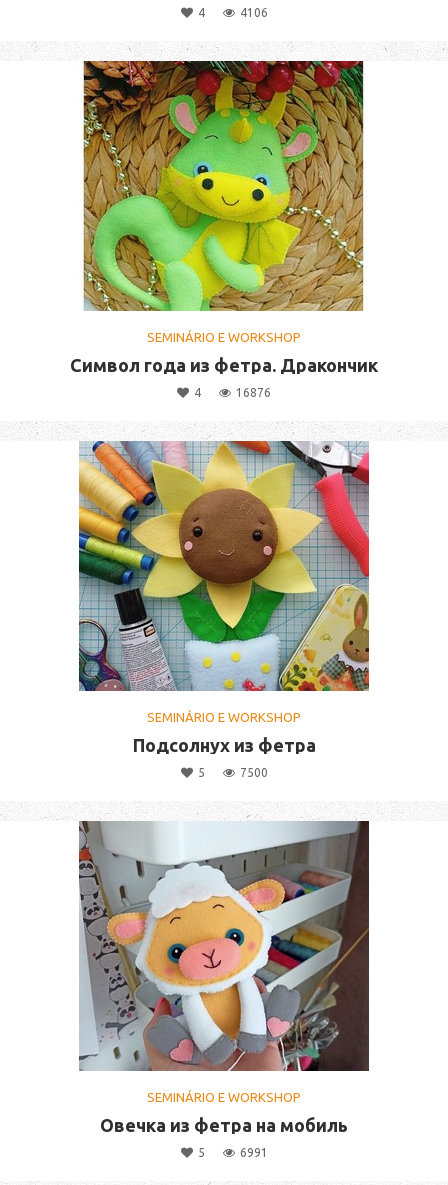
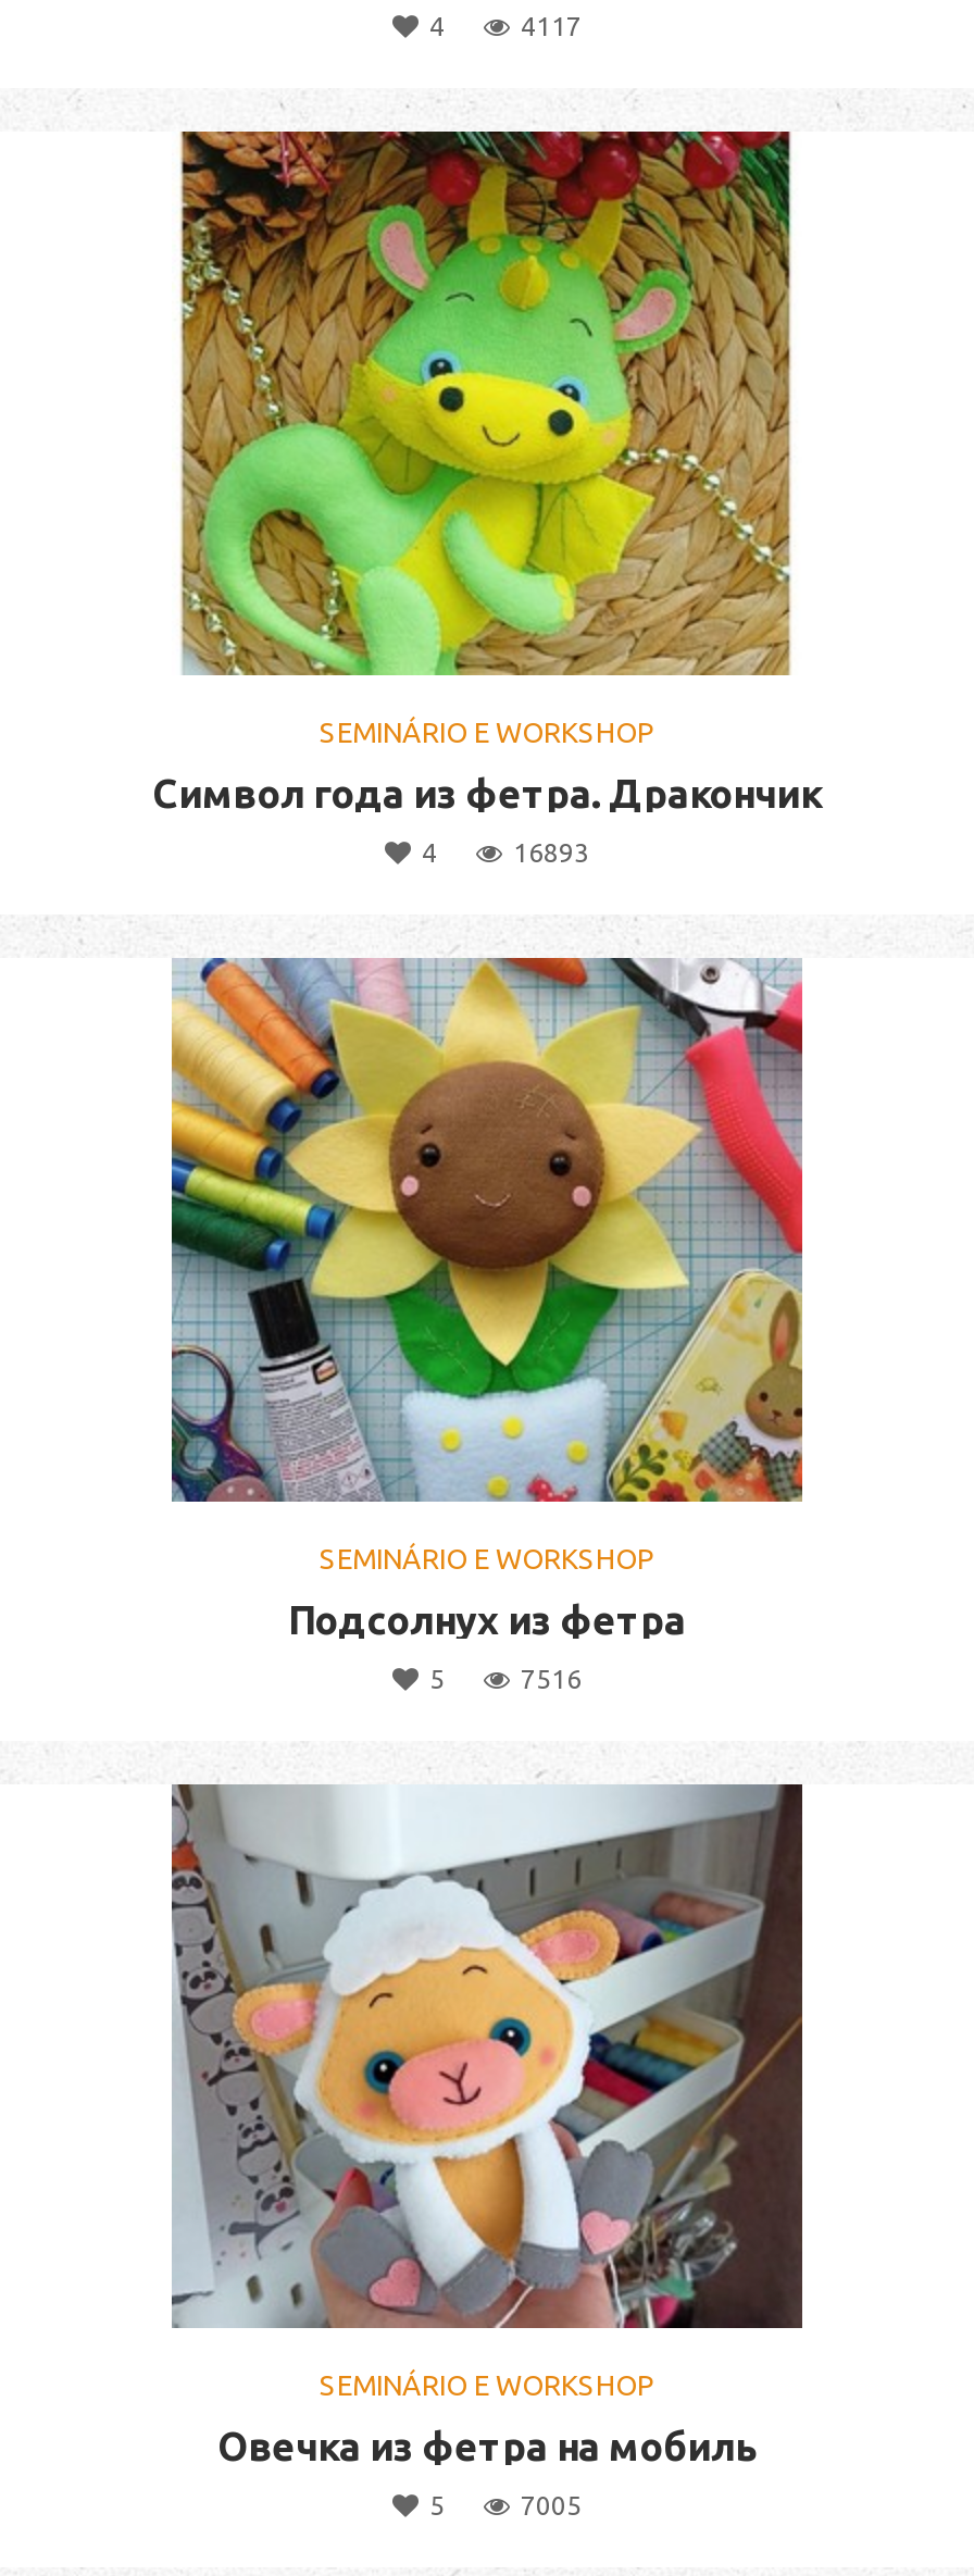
- 4106
+ 4117

- 16876
+ 16893

- 7500
+ 7516

- 6991
+ 7005
